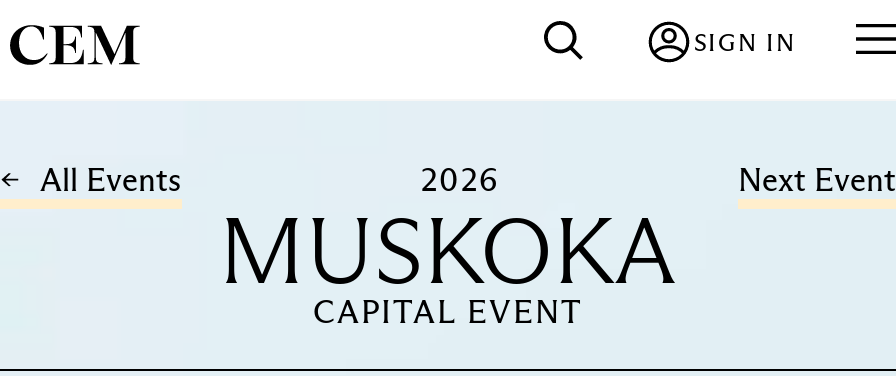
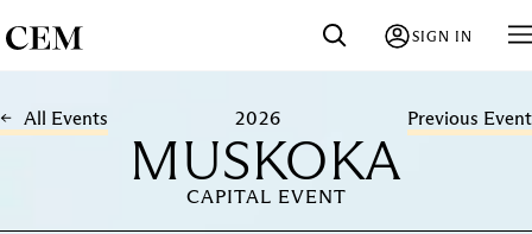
- Next Event
+ Previous Event
